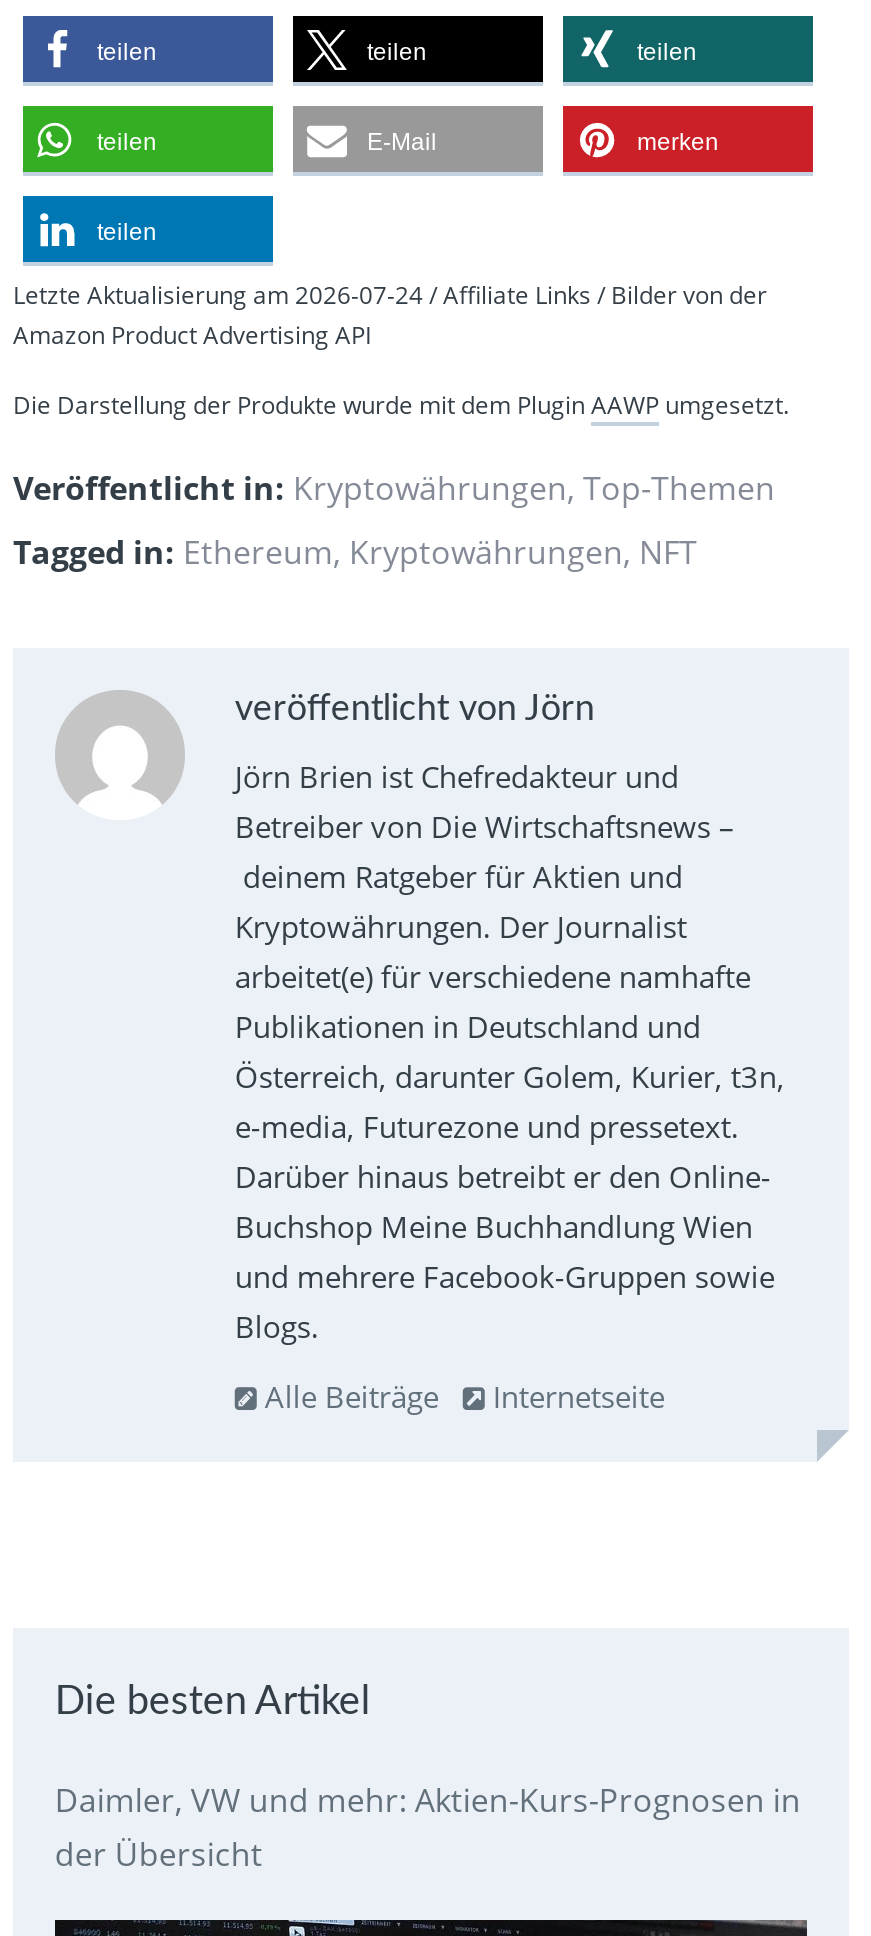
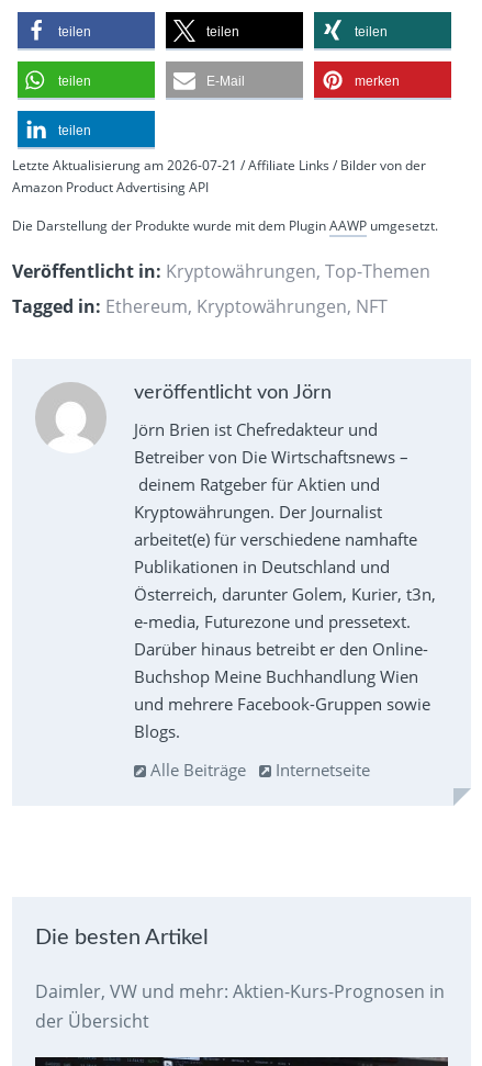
- Letzte Aktualisierung am 2026-07-24 / Affiliate Links / Bilder von der
+ Letzte Aktualisierung am 2026-07-21 / Affiliate Links / Bilder von der
